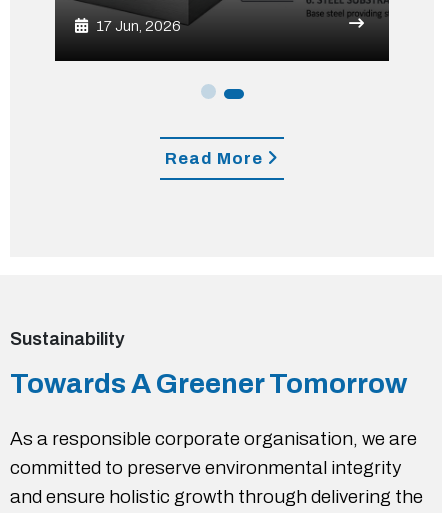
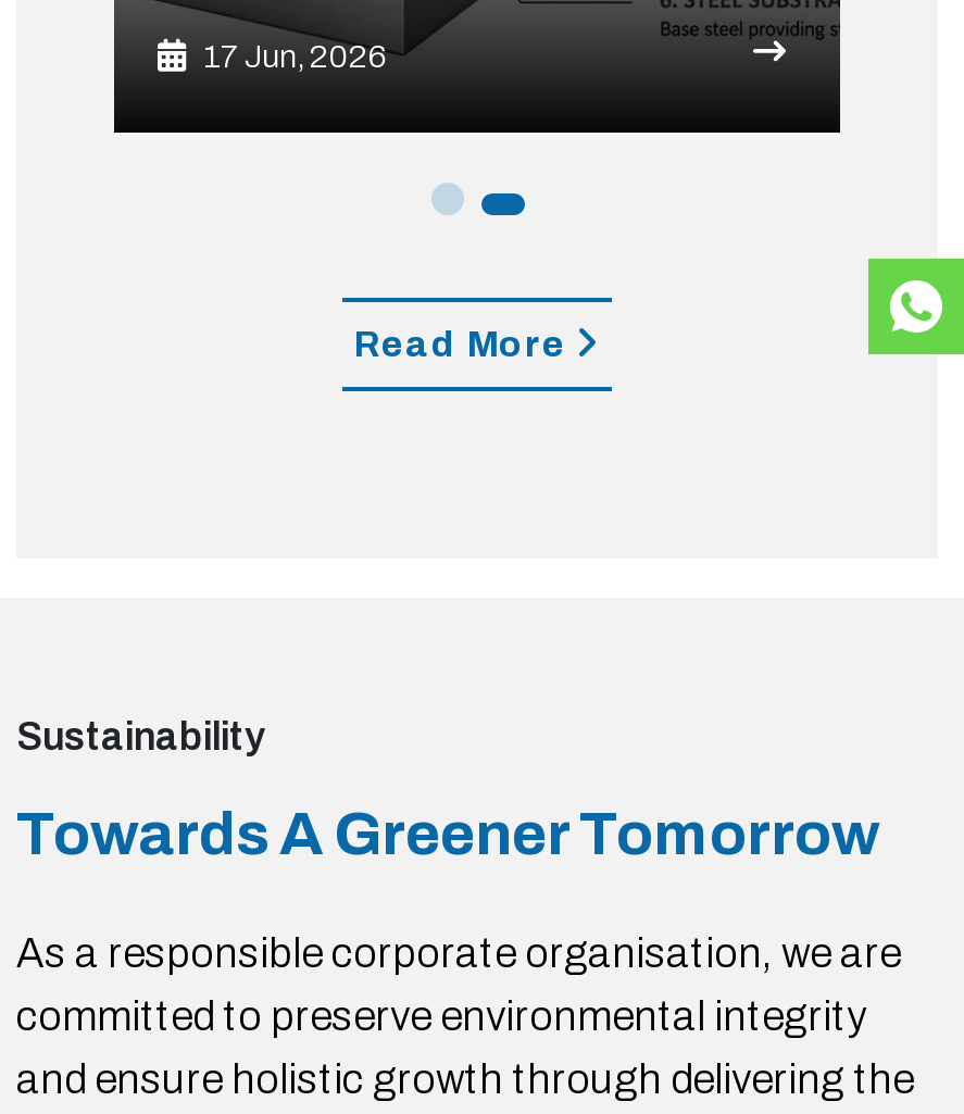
+ [image]
